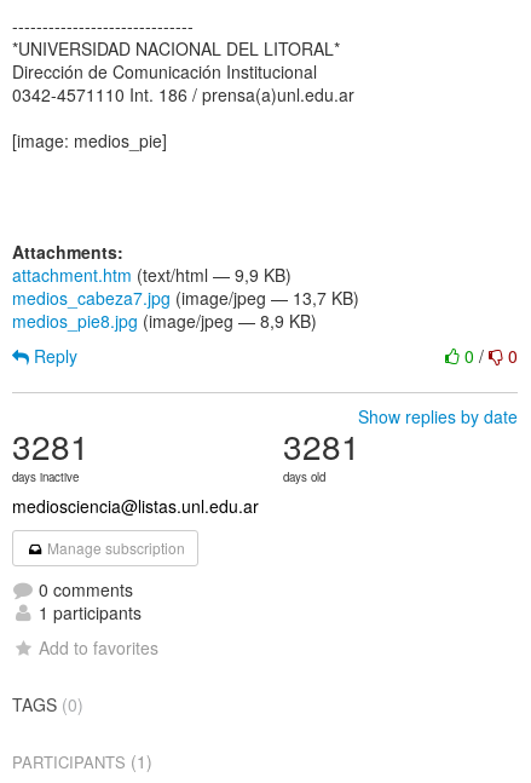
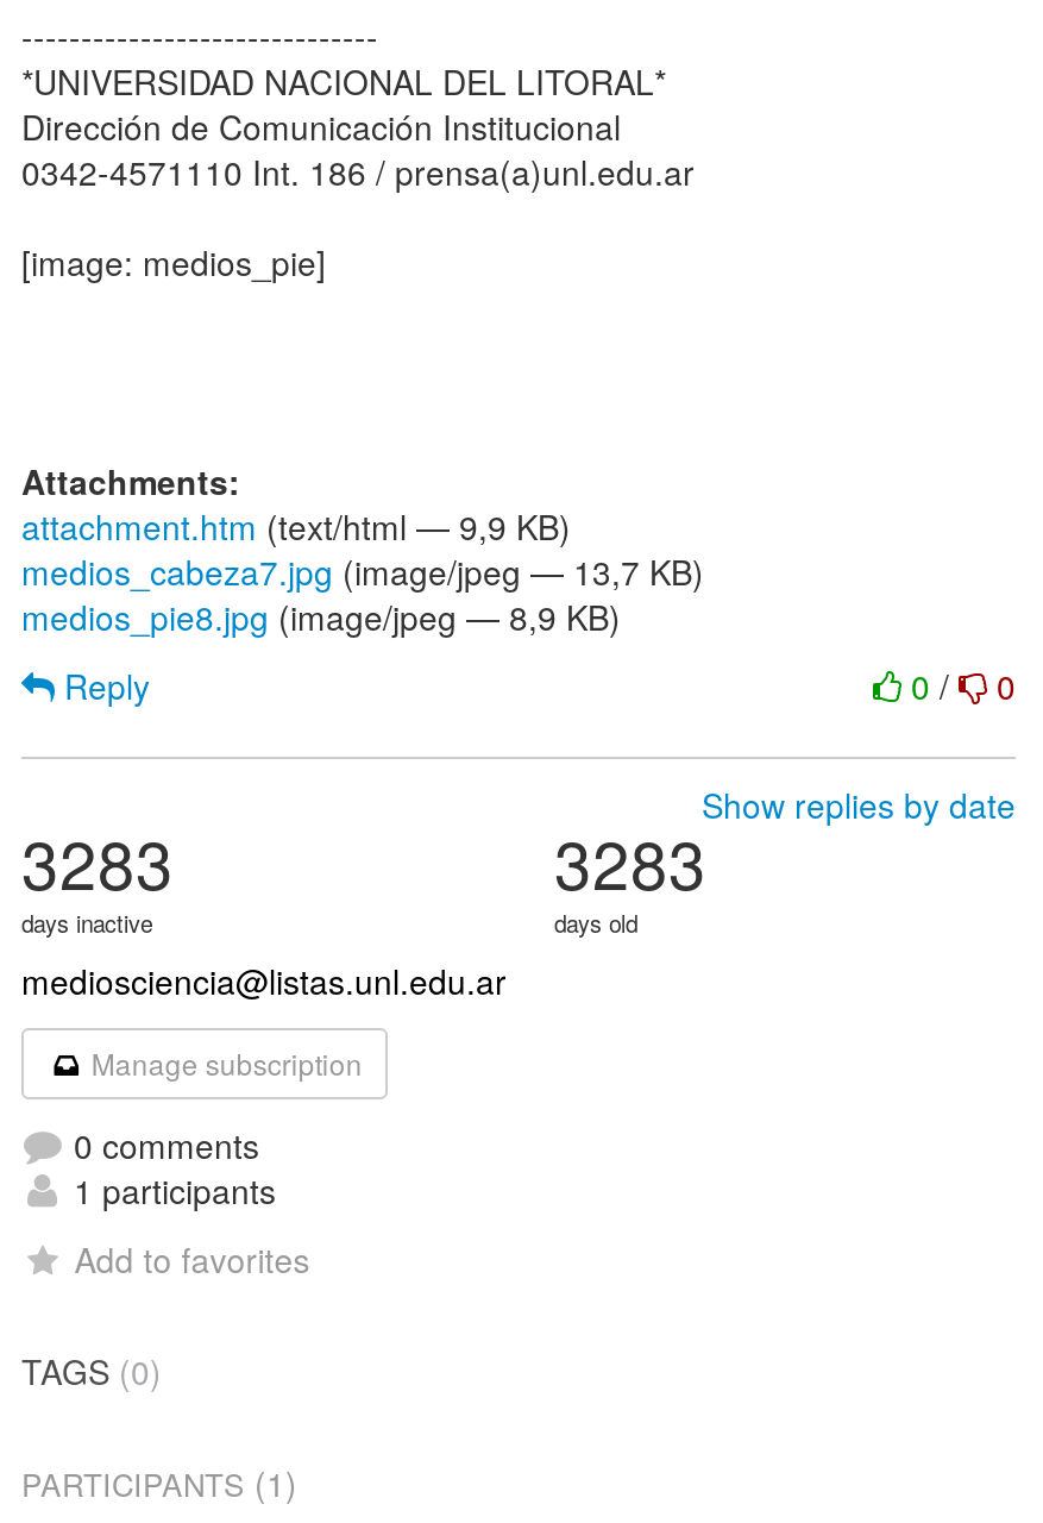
- 3281
+ 3283

- 3281
+ 3283
